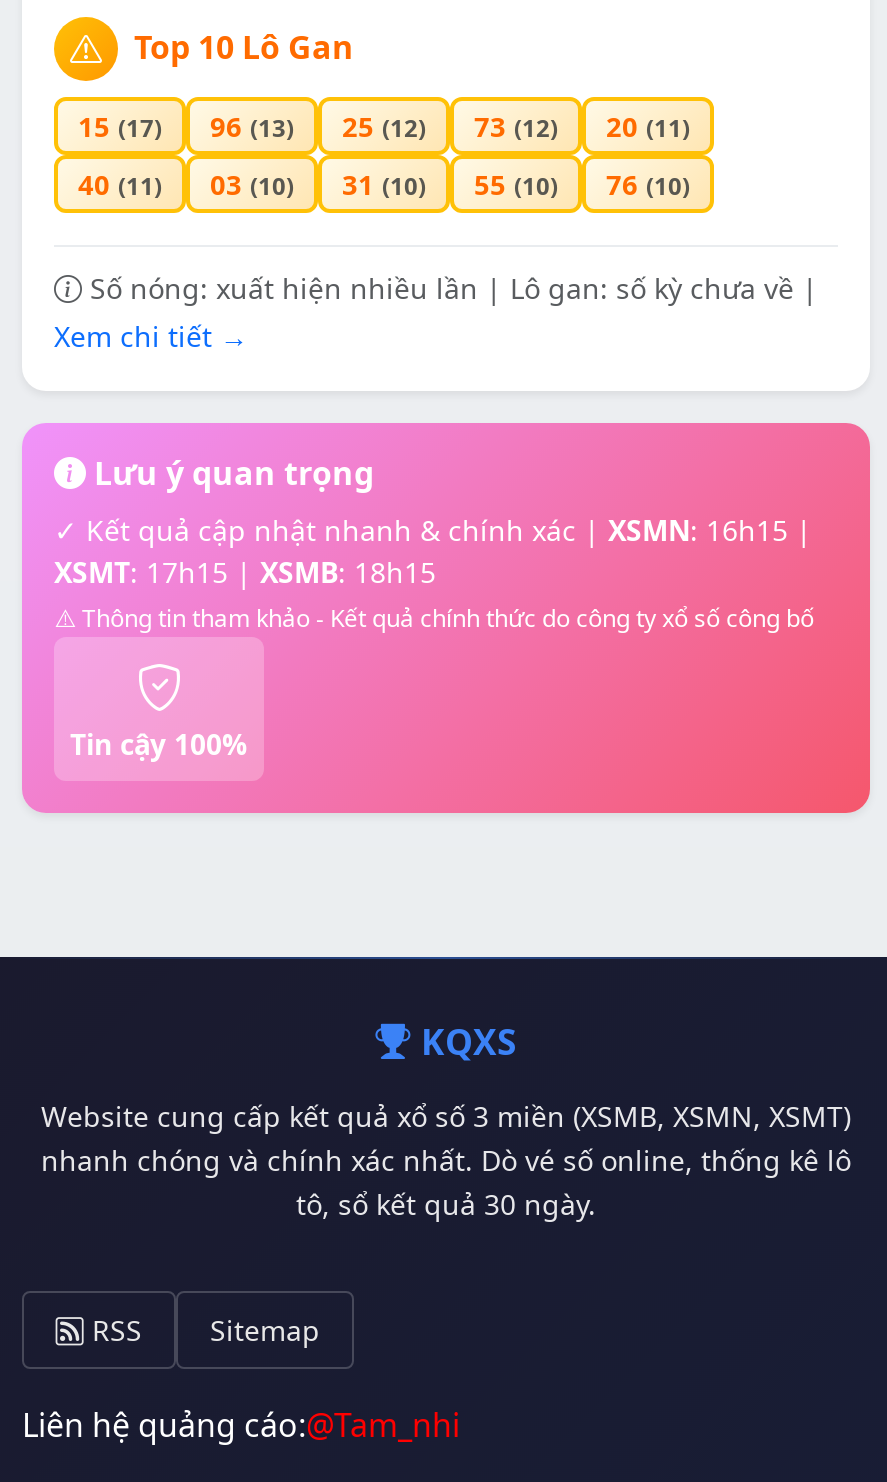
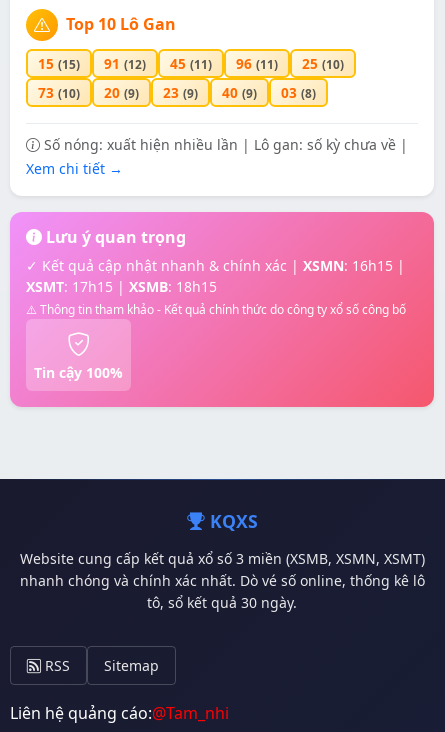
- 15 (17)
+ 15 (15)

- 96 (13)
+ 91 (12)

- 25 (12)
+ 45 (11)

- 73 (12)
+ 96 (11)

- 20 (11)
+ 25 (10)

- 40 (11)
+ 73 (10)

- 03 (10)
+ 20 (9)

- 31 (10)
+ 23 (9)

- 55 (10)
+ 40 (9)

- 76 (10)
+ 03 (8)
